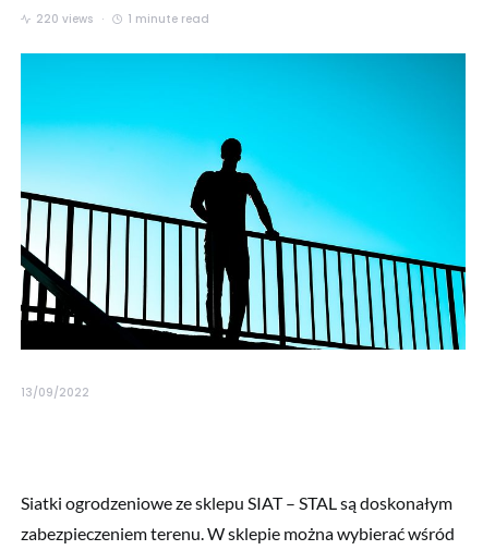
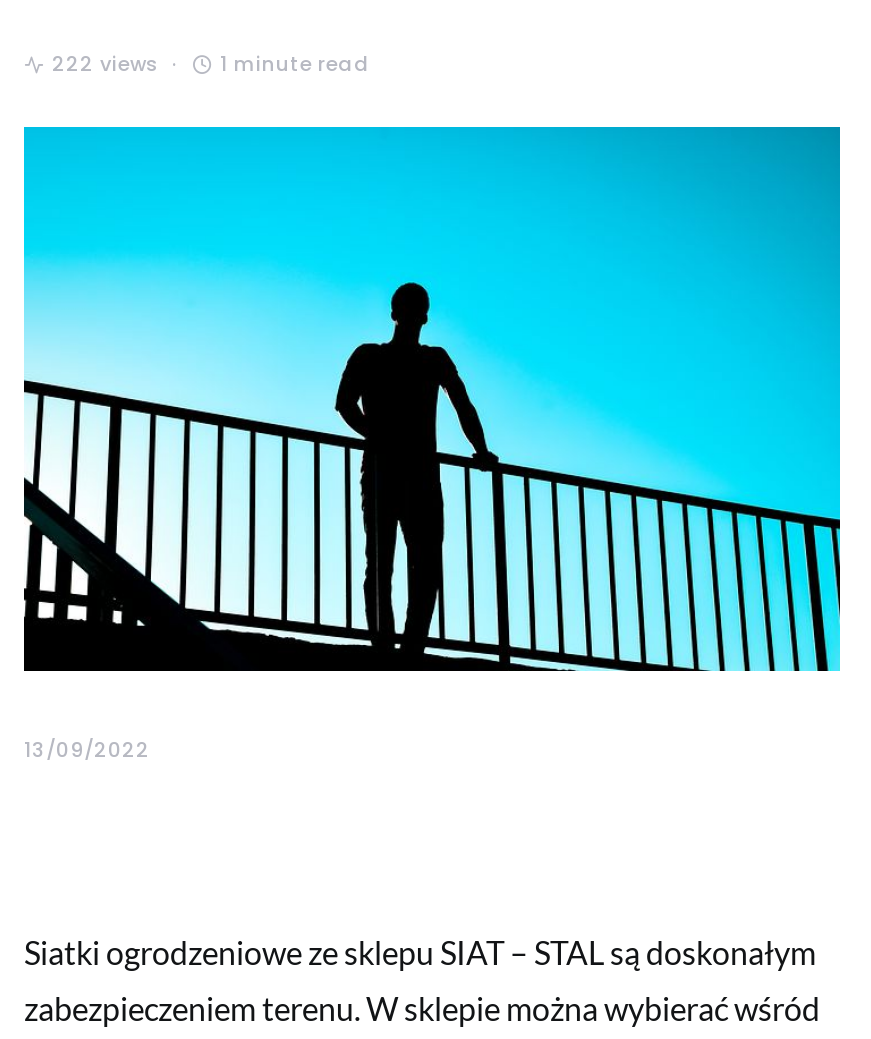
- 220 views
+ 222 views
